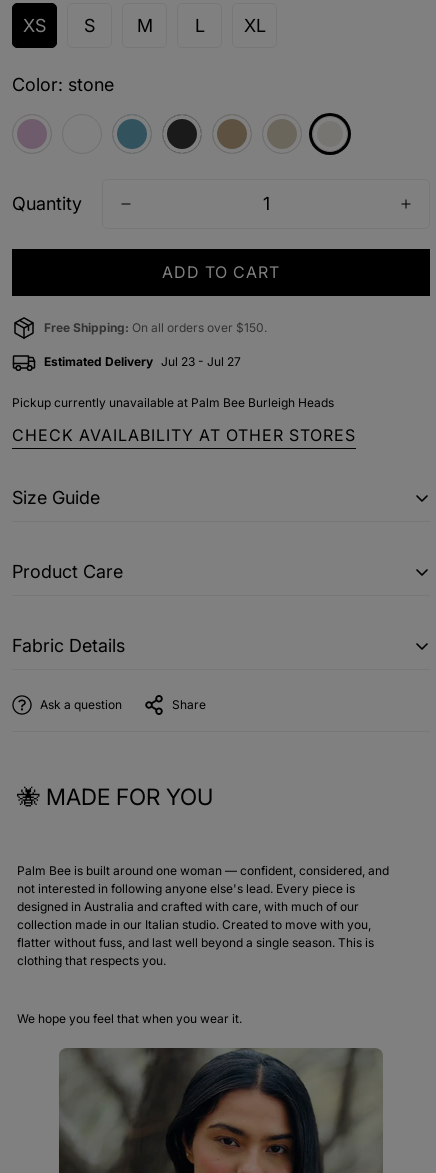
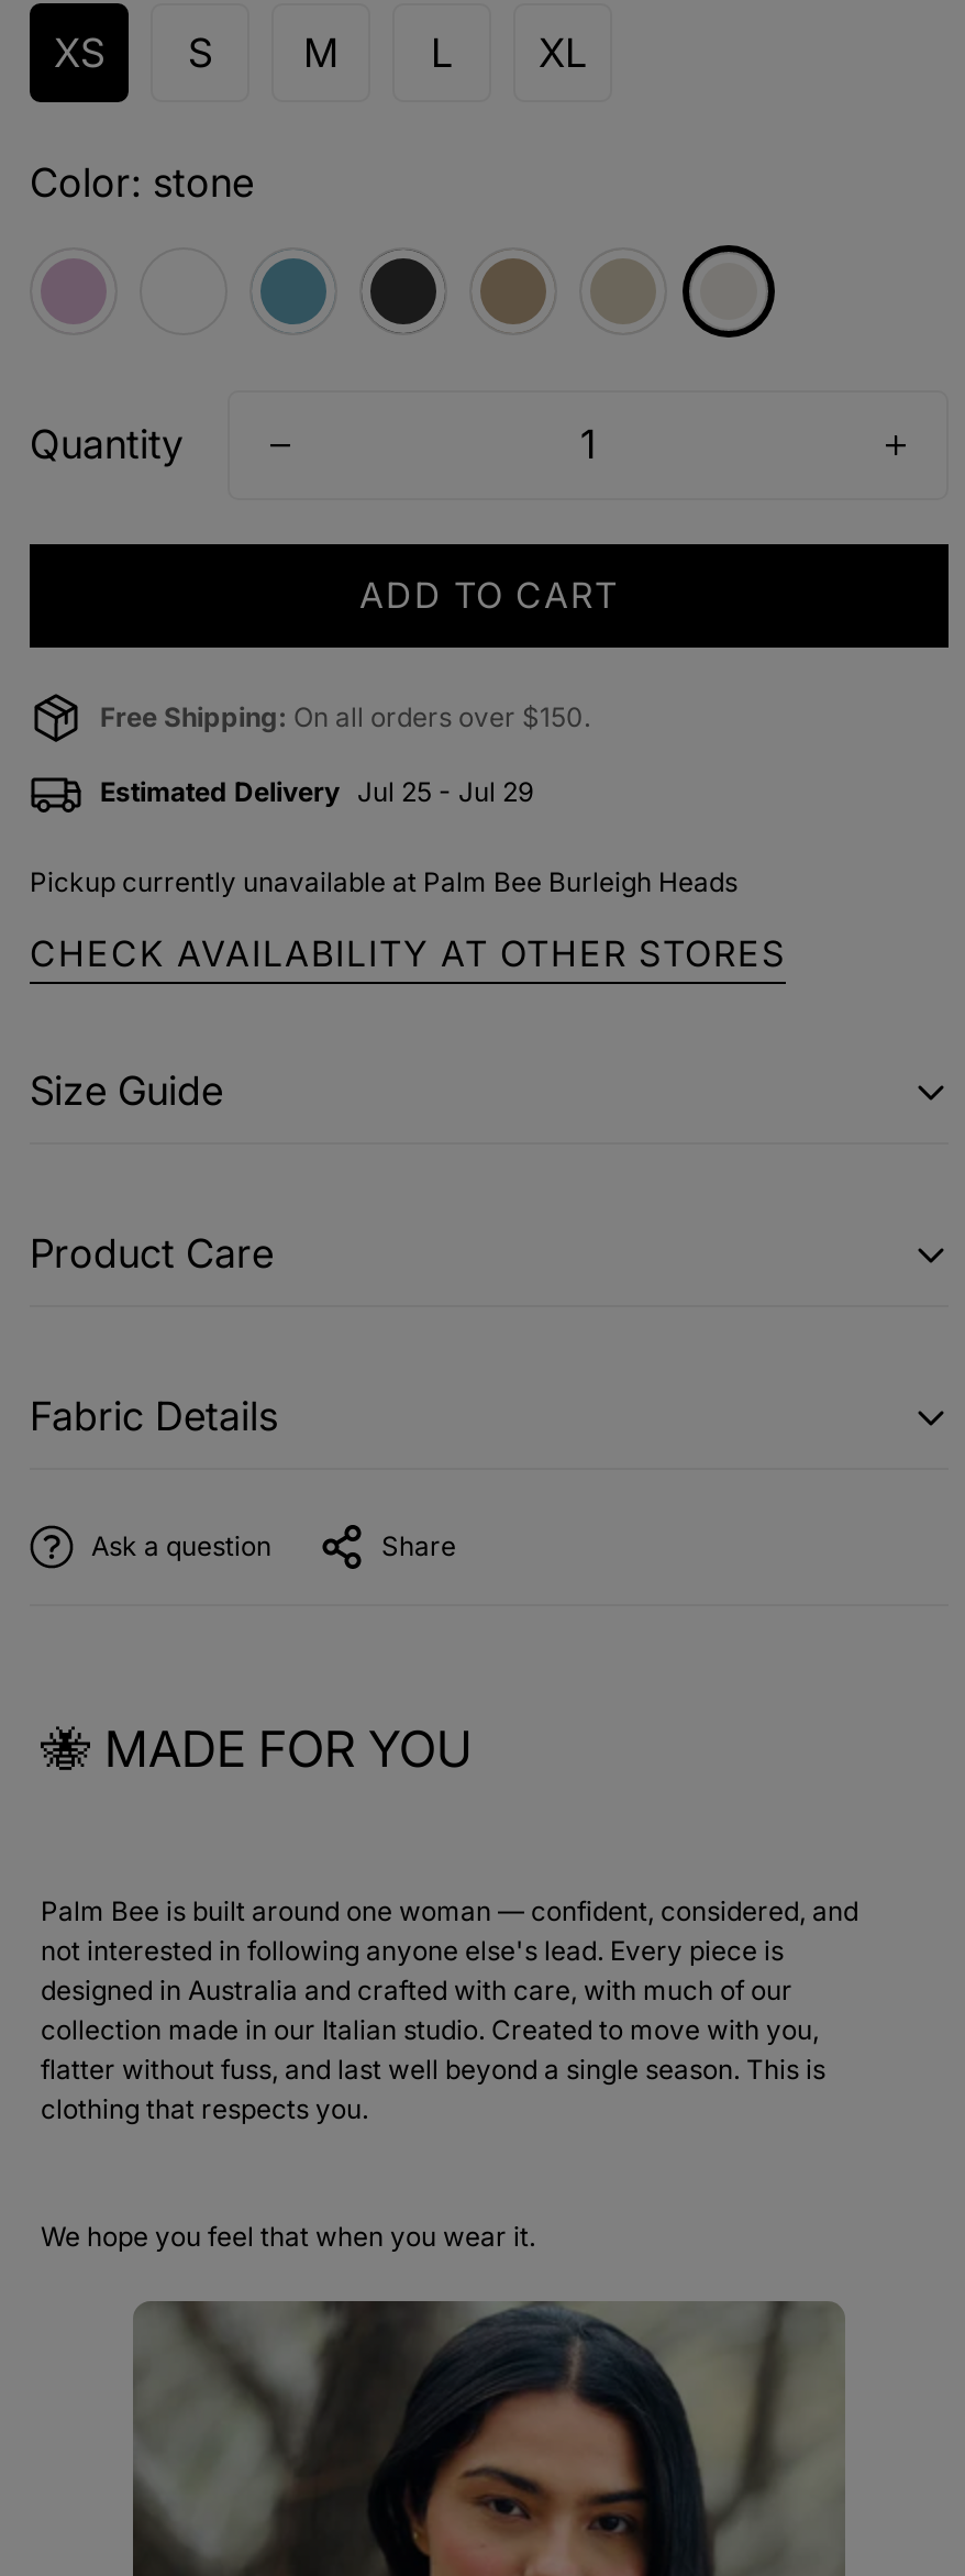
- Estimated Delivery Jul 23 - Jul 27
+ Estimated Delivery Jul 25 - Jul 29
